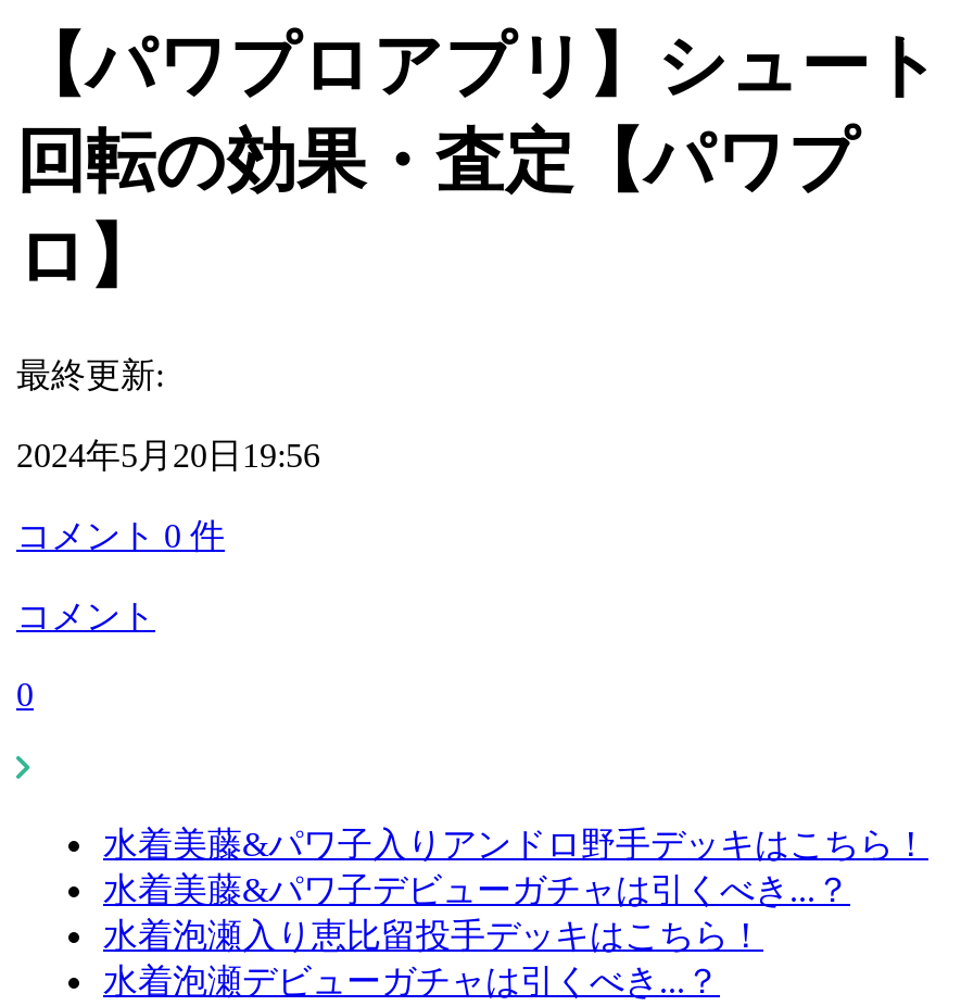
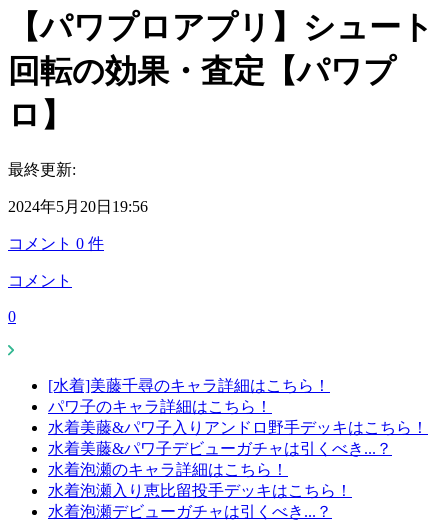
+ [水着]美藤千尋のキャラ詳細はこちら！
+ パワ子のキャラ詳細はこちら！

+ 水着泡瀬のキャラ詳細はこちら！
